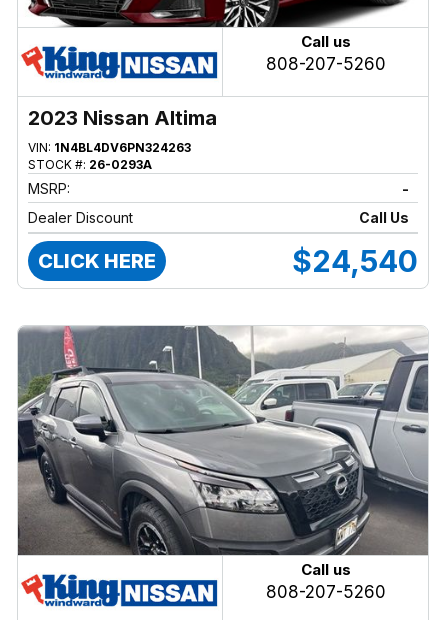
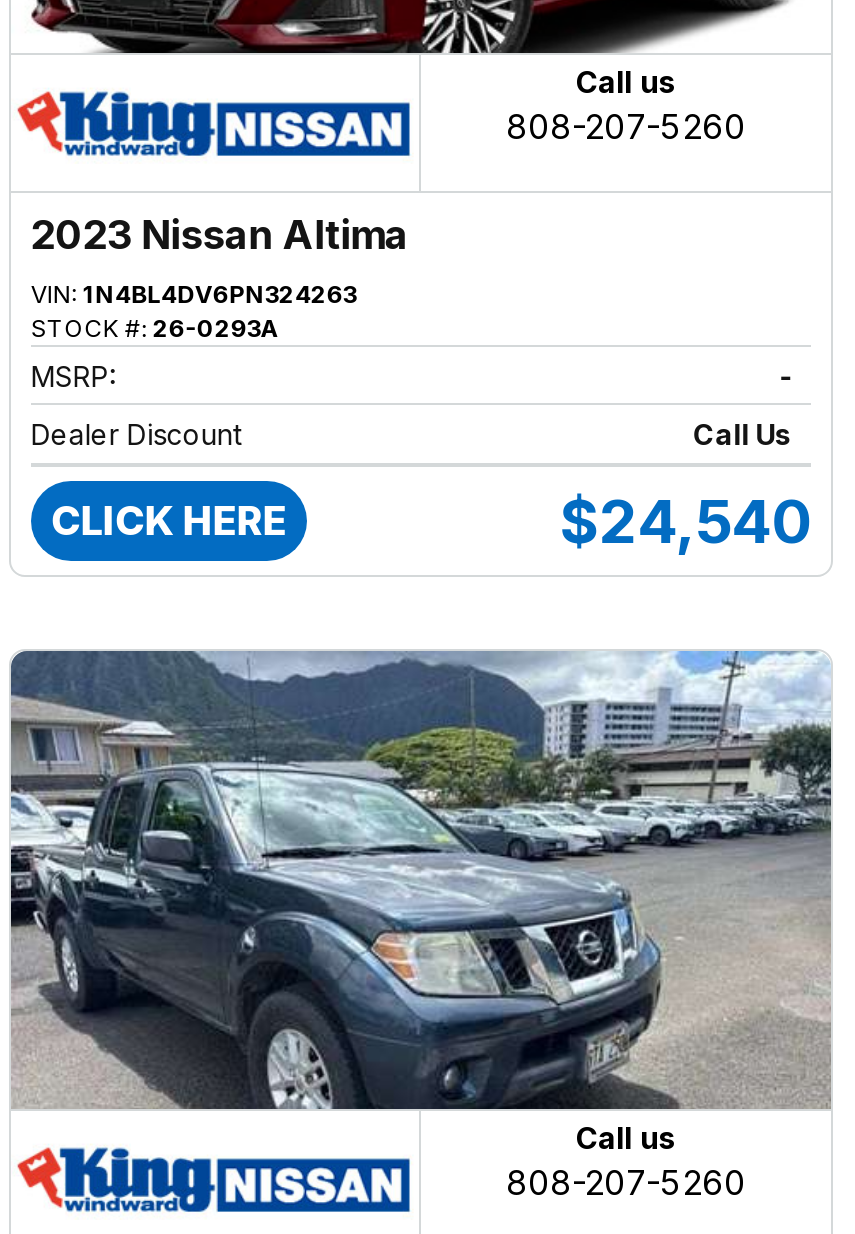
- [image]
+ [image]
